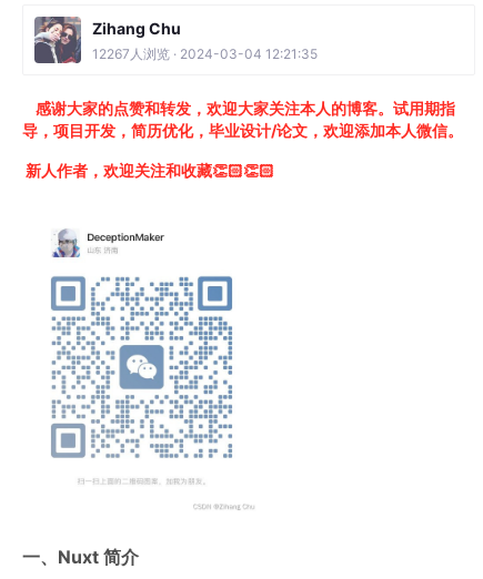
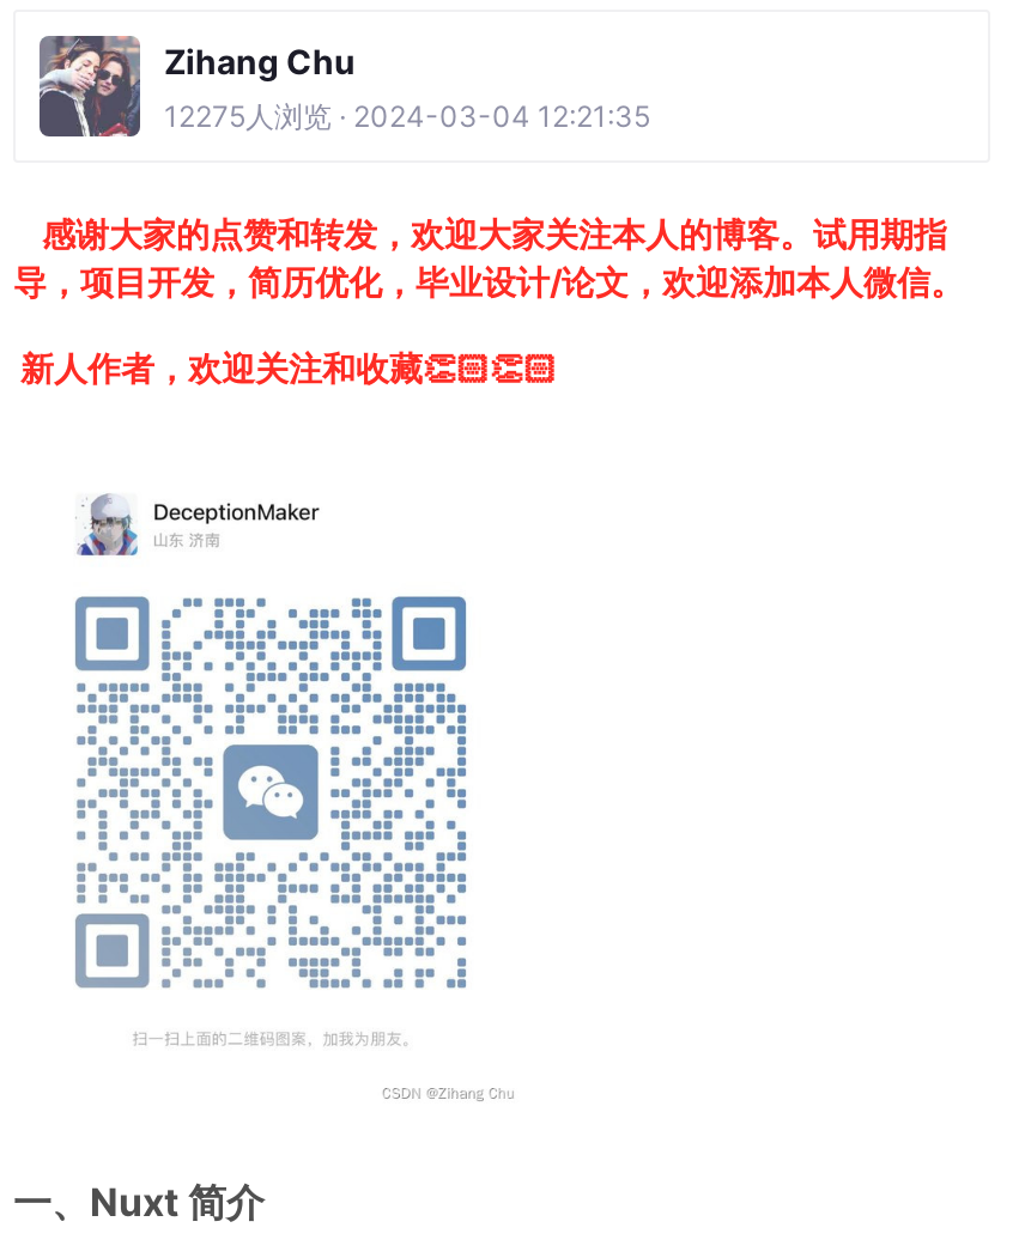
- 12267人浏览 · 2024-03-04 12:21:35
+ 12275人浏览 · 2024-03-04 12:21:35
